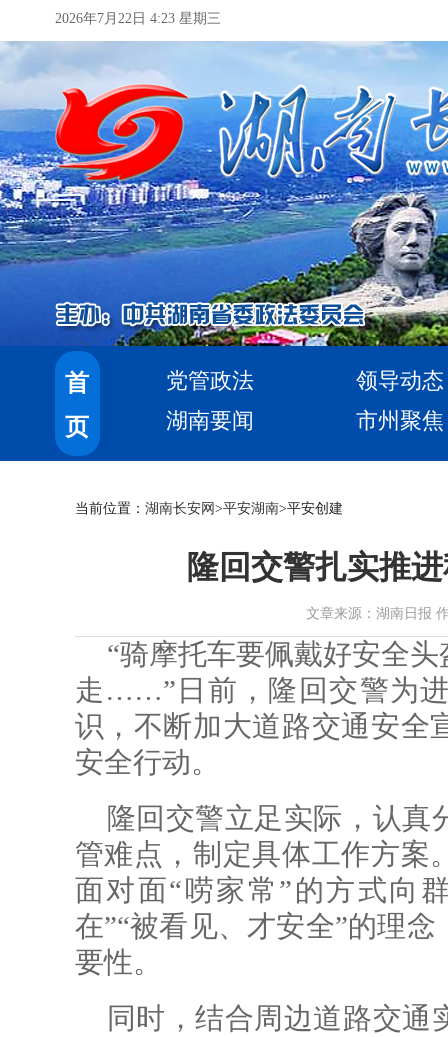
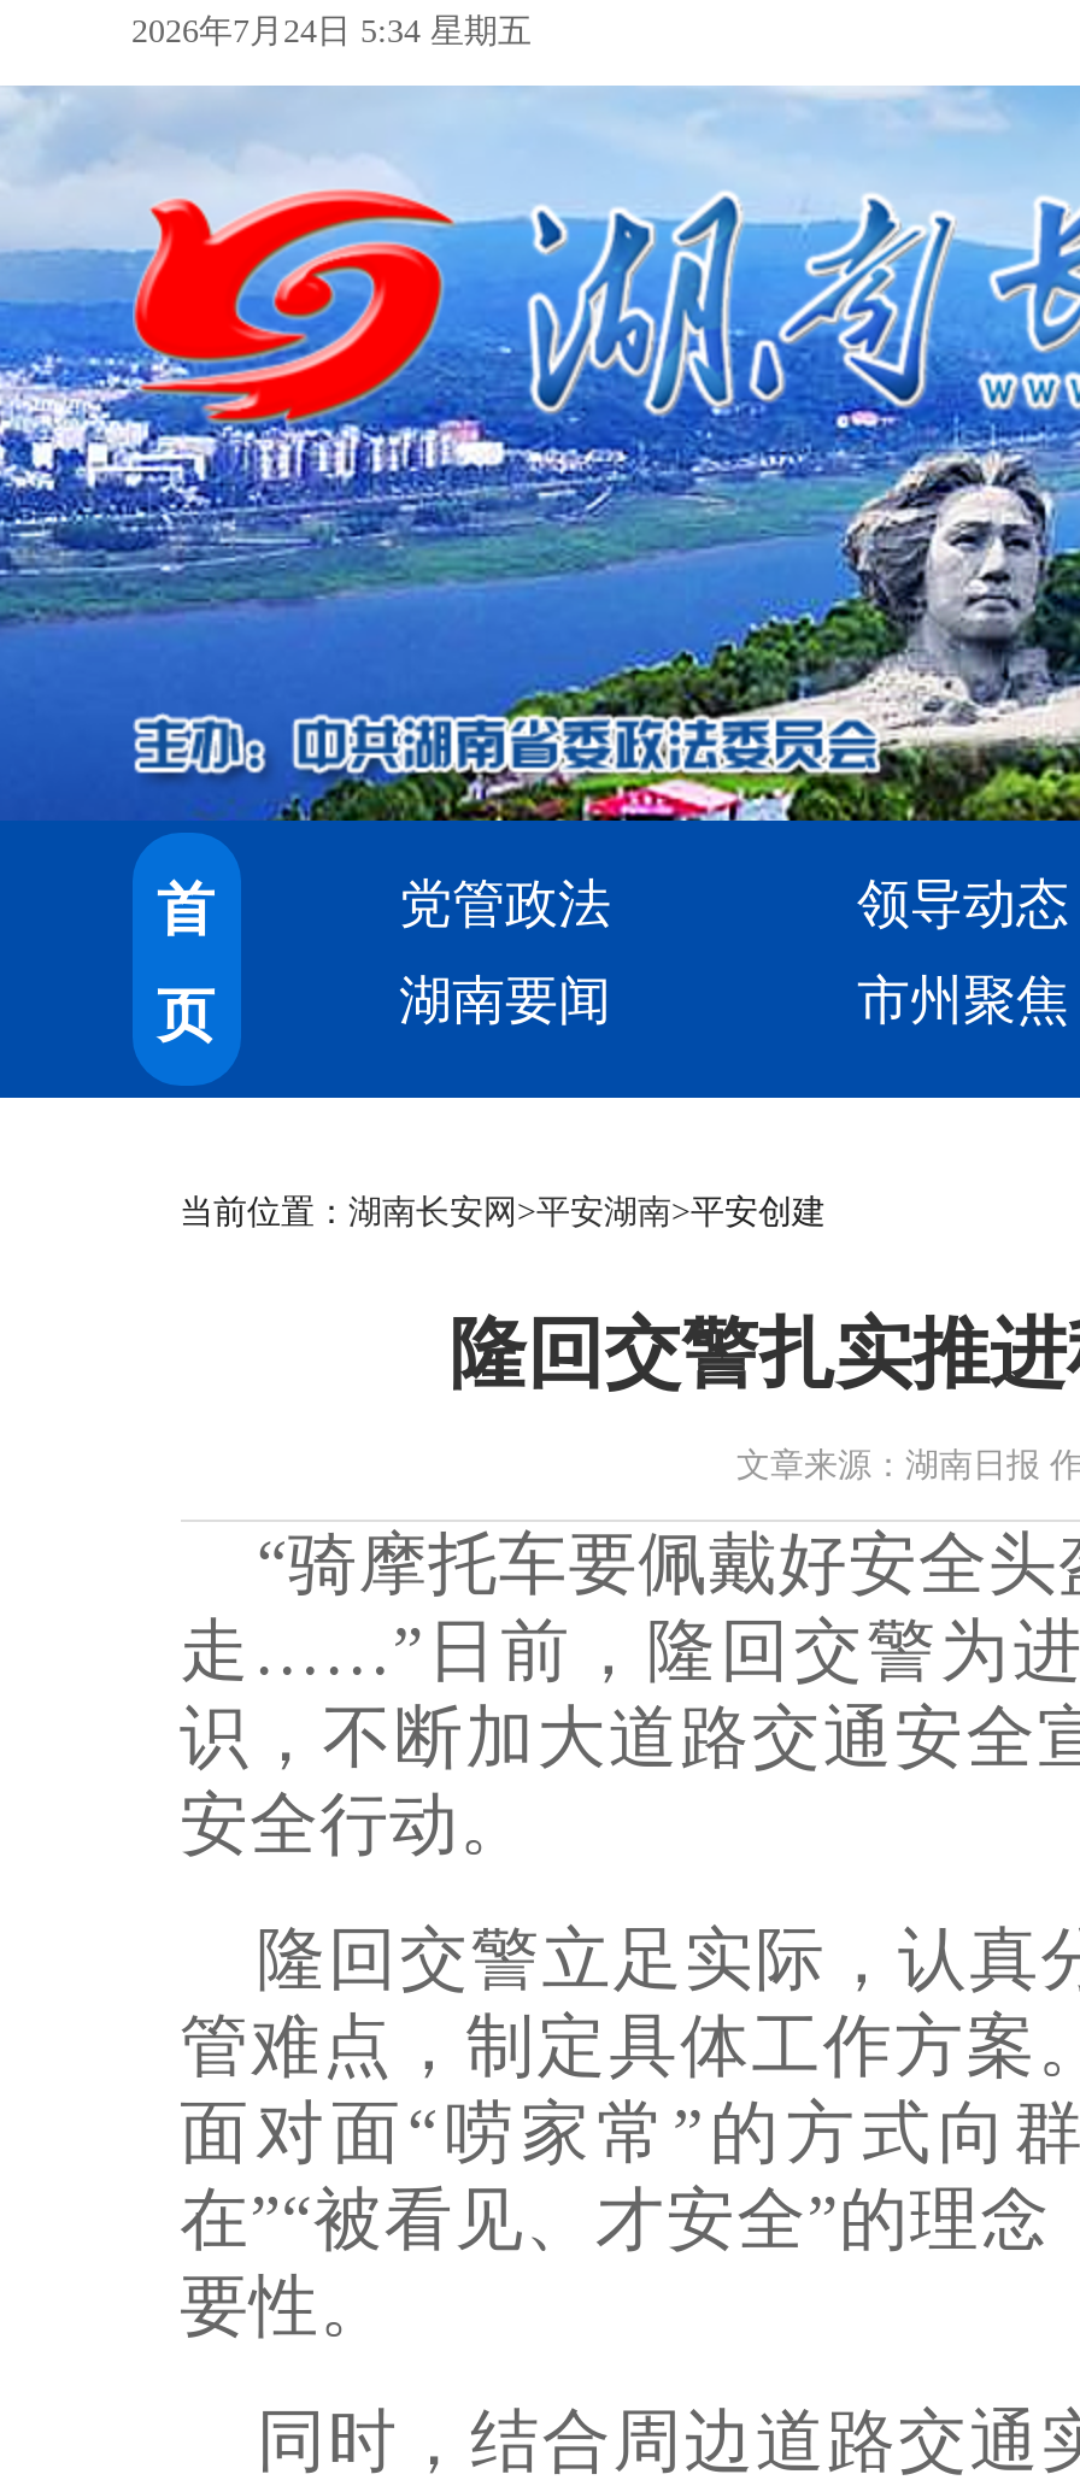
- 2026年7月22日 4:23 星期三
+ 2026年7月24日 5:34 星期五
